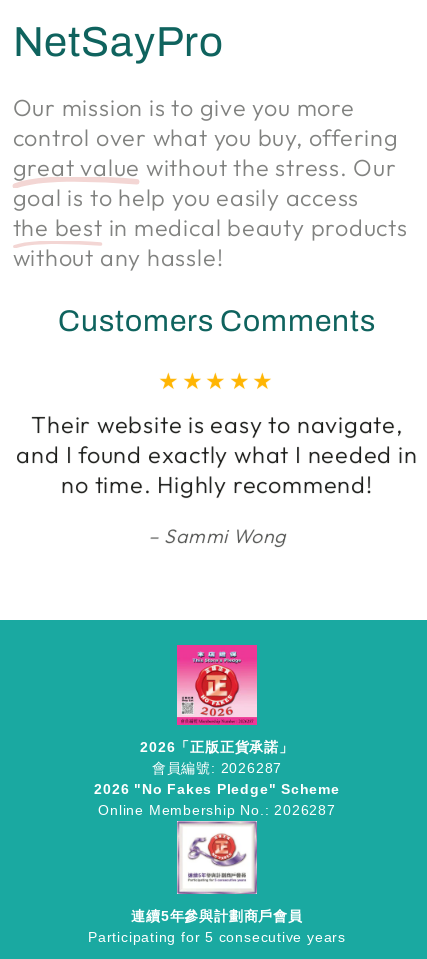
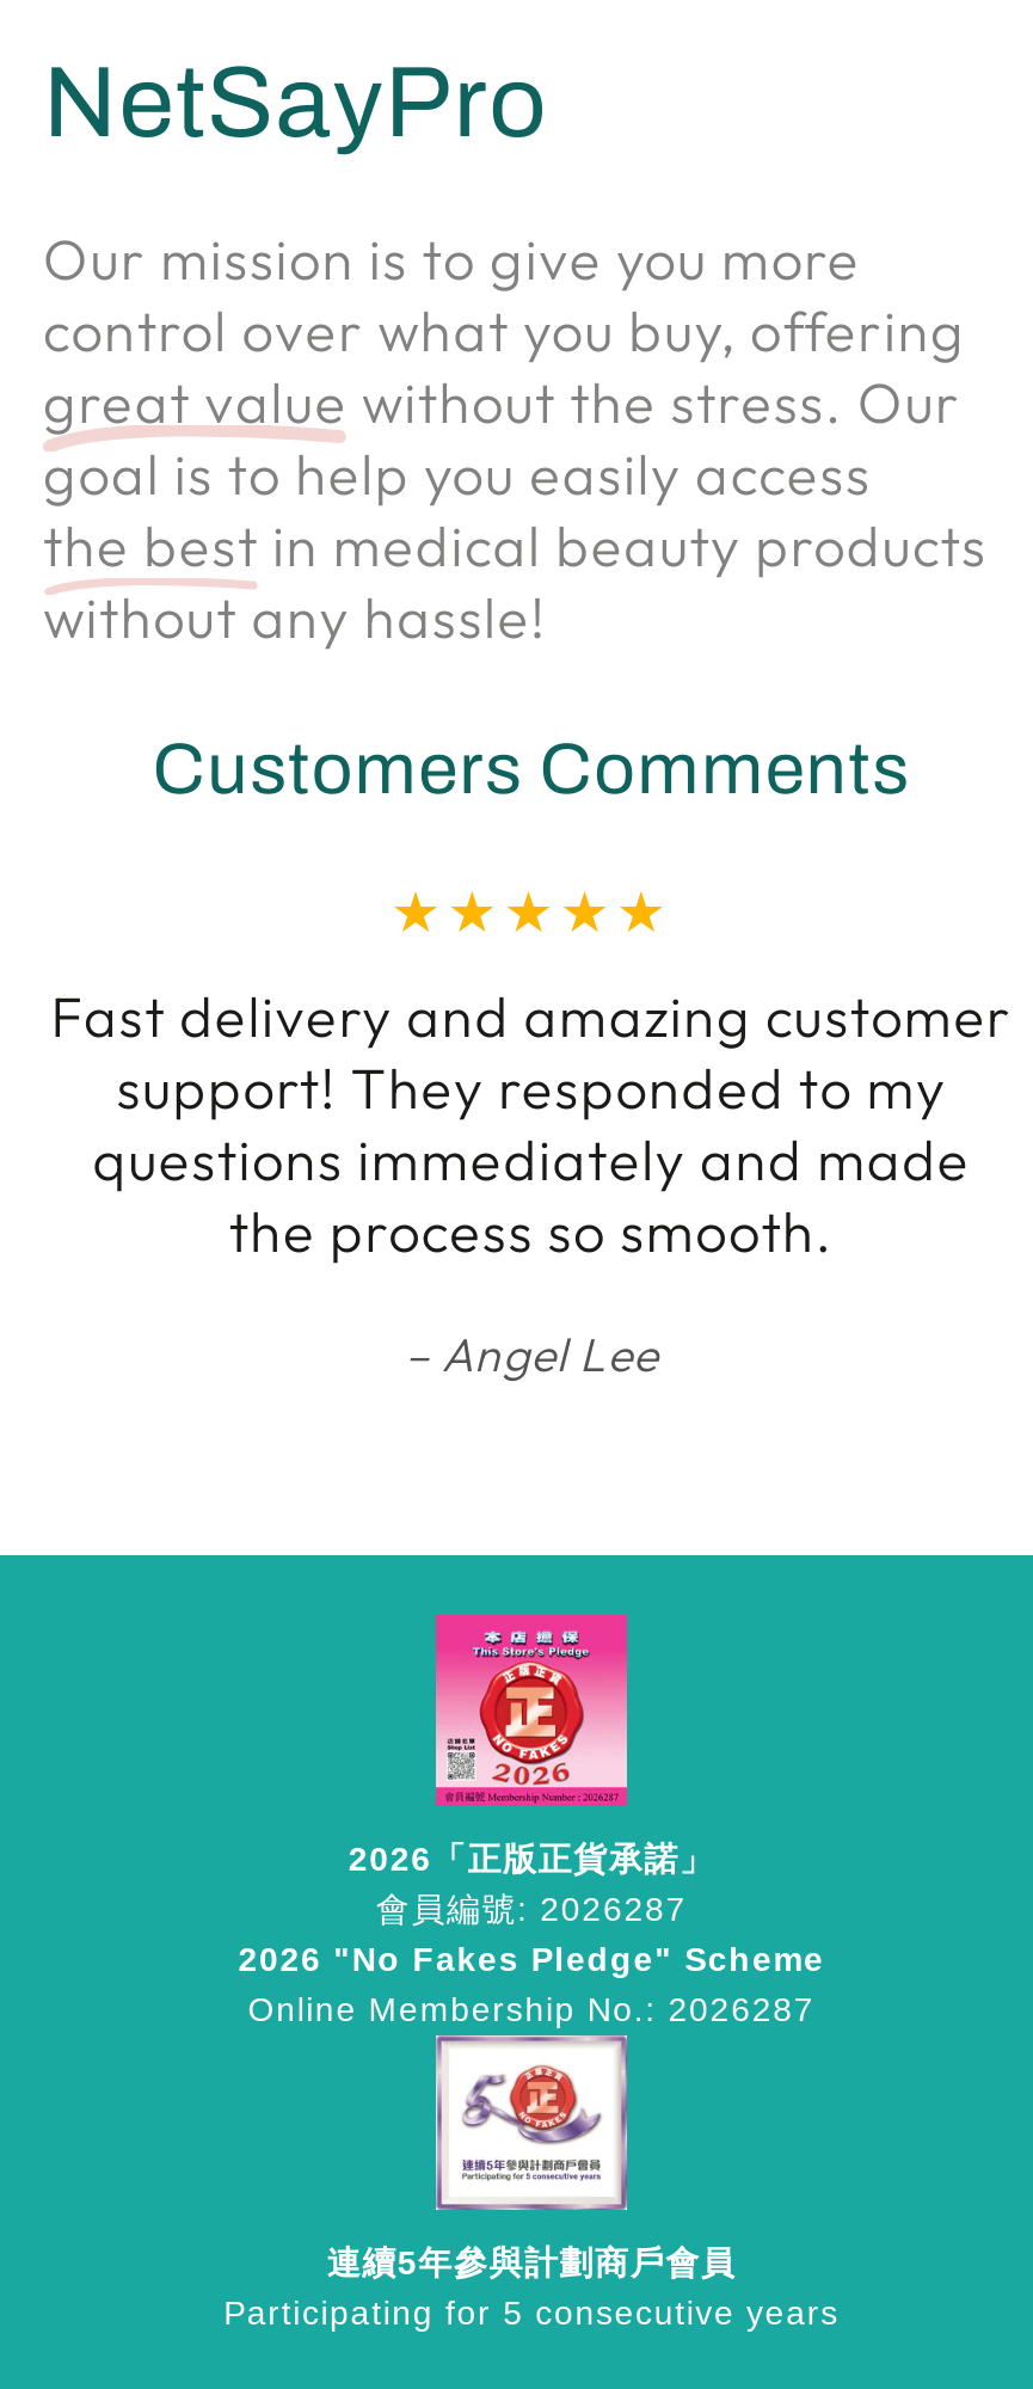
- Their website is easy to navigate,
- and I found exactly what I needed in
- no time. Highly recommend!
+ Fast delivery and amazing customer
+ support! They responded to my
+ questions immediately and made
+ the process so smooth.

- Sammi Wong
+ Angel Lee
